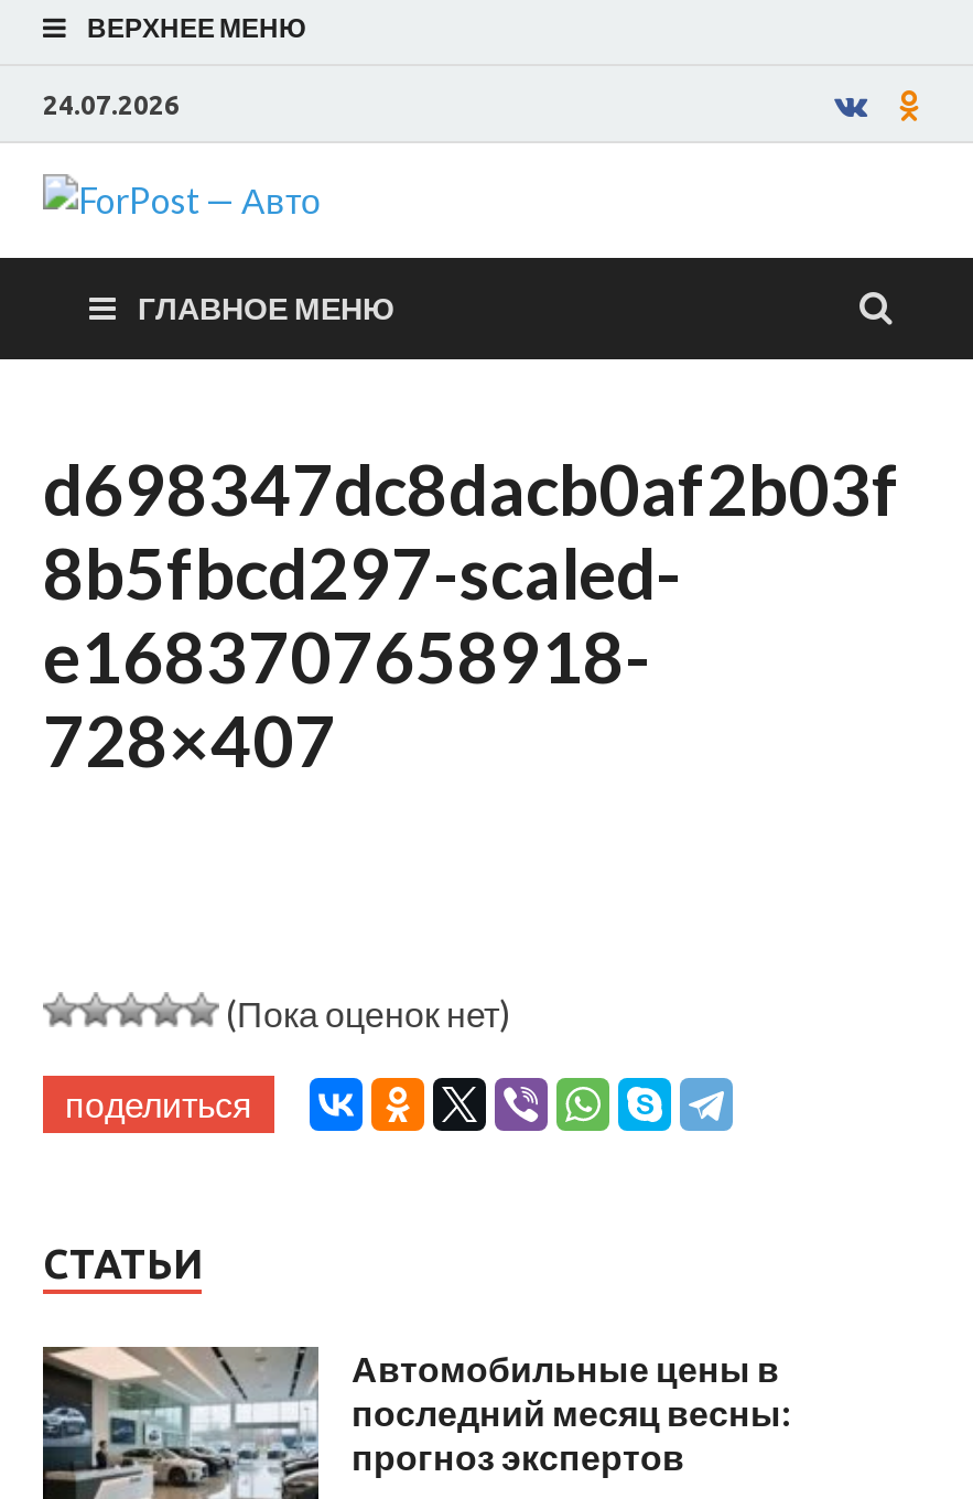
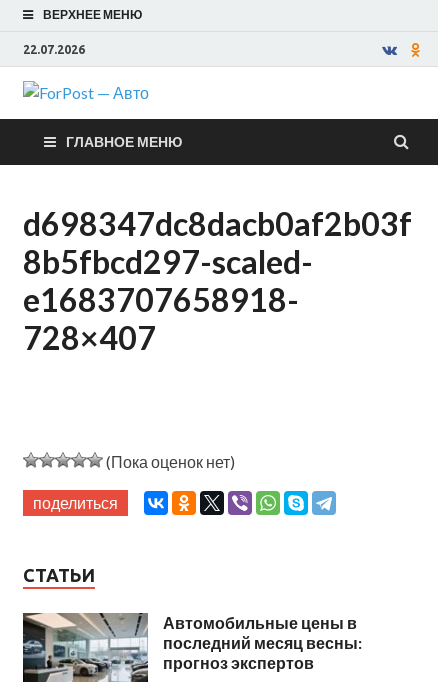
- 24.07.2026
+ 22.07.2026
